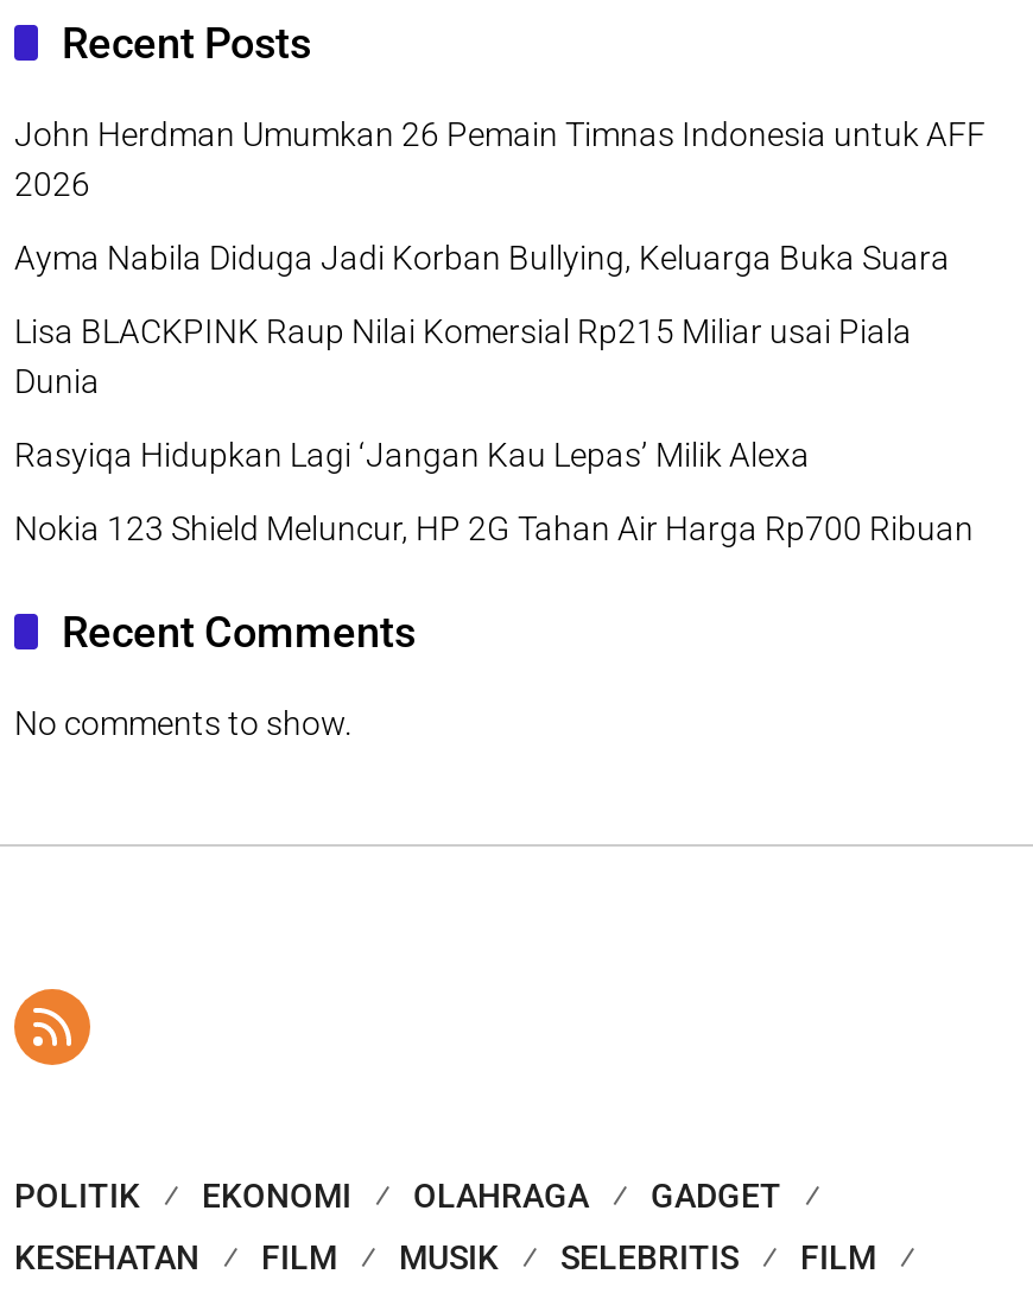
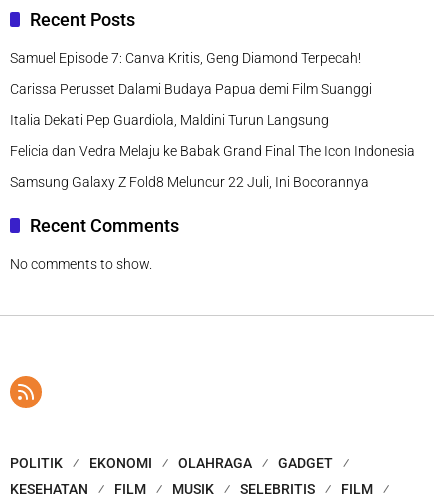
- John Herdman Umumkan 26 Pemain Timnas Indonesia untuk AFF
- 2026
+ Samuel Episode 7: Canva Kritis, Geng Diamond Terpecah!

- Ayma Nabila Diduga Jadi Korban Bullying, Keluarga Buka Suara
+ Carissa Perusset Dalami Budaya Papua demi Film Suanggi

- Lisa BLACKPINK Raup Nilai Komersial Rp215 Miliar usai Piala
- Dunia
+ Italia Dekati Pep Guardiola, Maldini Turun Langsung

- Rasyiqa Hidupkan Lagi ‘Jangan Kau Lepas’ Milik Alexa
+ Felicia dan Vedra Melaju ke Babak Grand Final The Icon Indonesia

- Nokia 123 Shield Meluncur, HP 2G Tahan Air Harga Rp700 Ribuan
+ Samsung Galaxy Z Fold8 Meluncur 22 Juli, Ini Bocorannya
